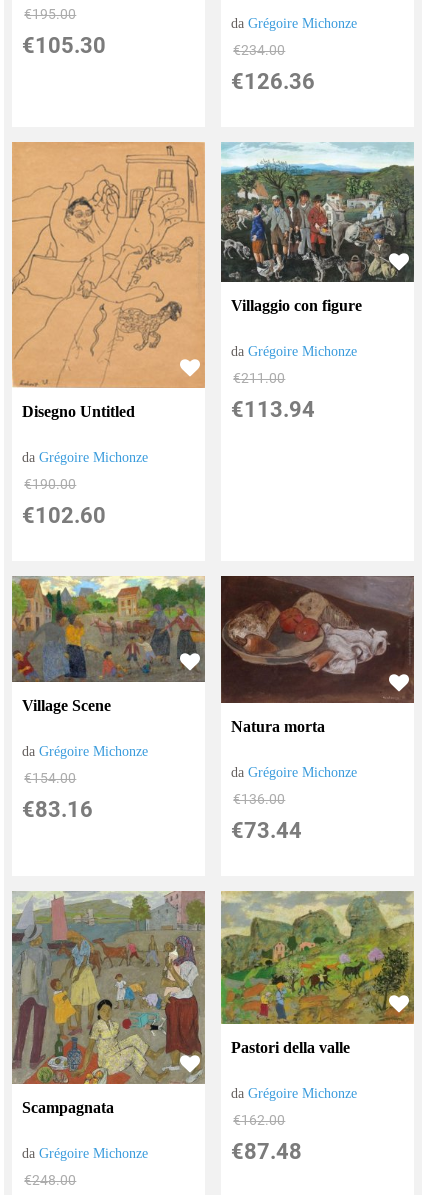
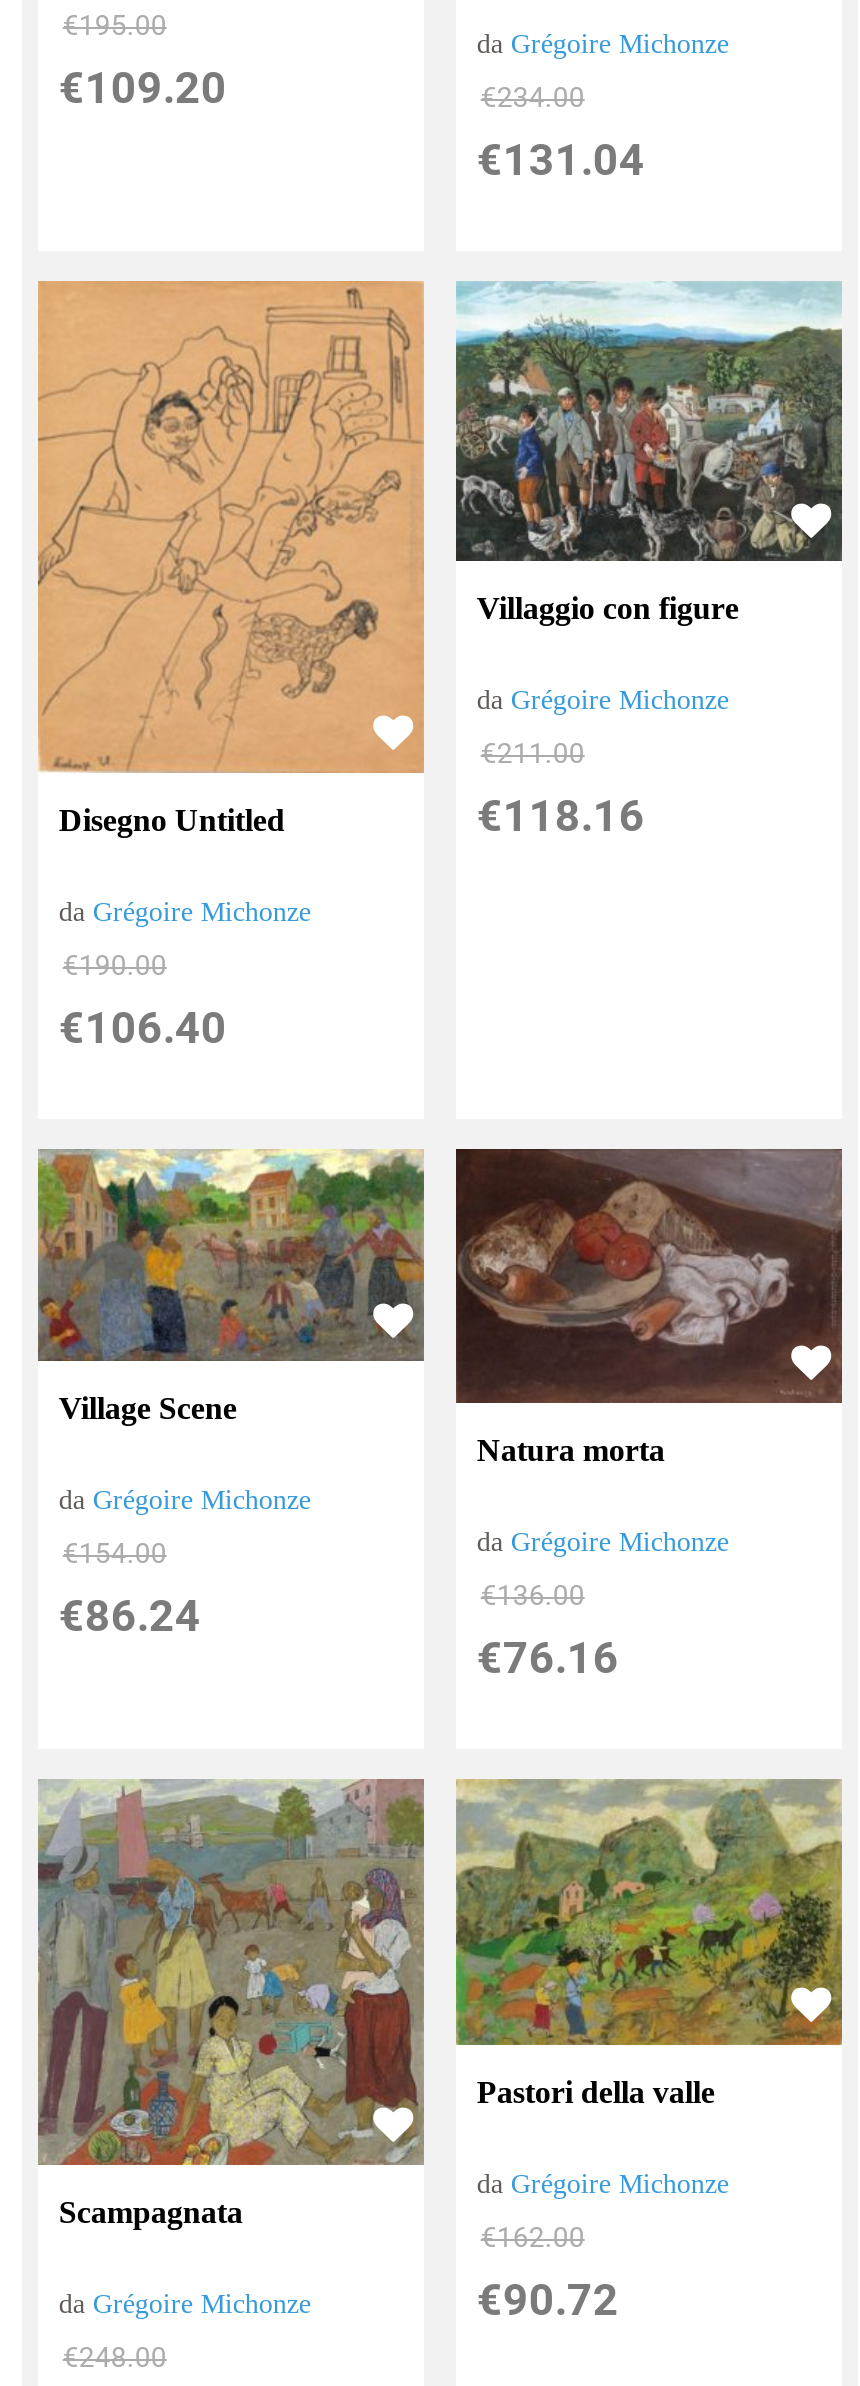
- €105.30
+ €109.20

- €126.36
+ €131.04

- €113.94
+ €118.16

- €102.60
+ €106.40

- €83.16
+ €86.24

- €73.44
+ €76.16

- €87.48
+ €90.72
